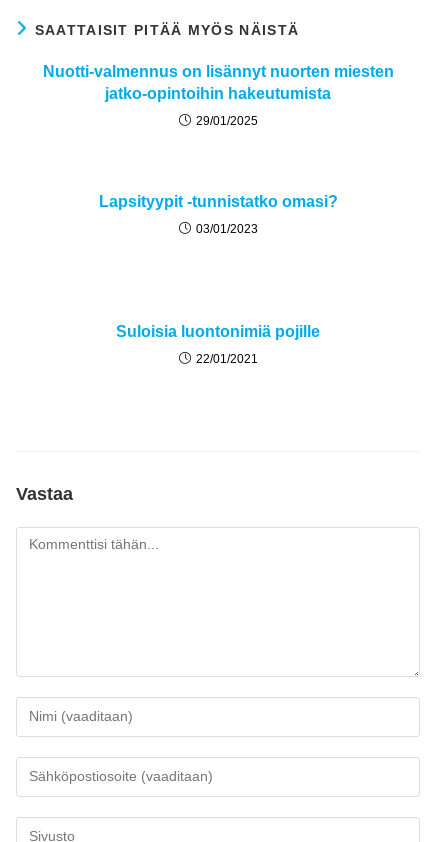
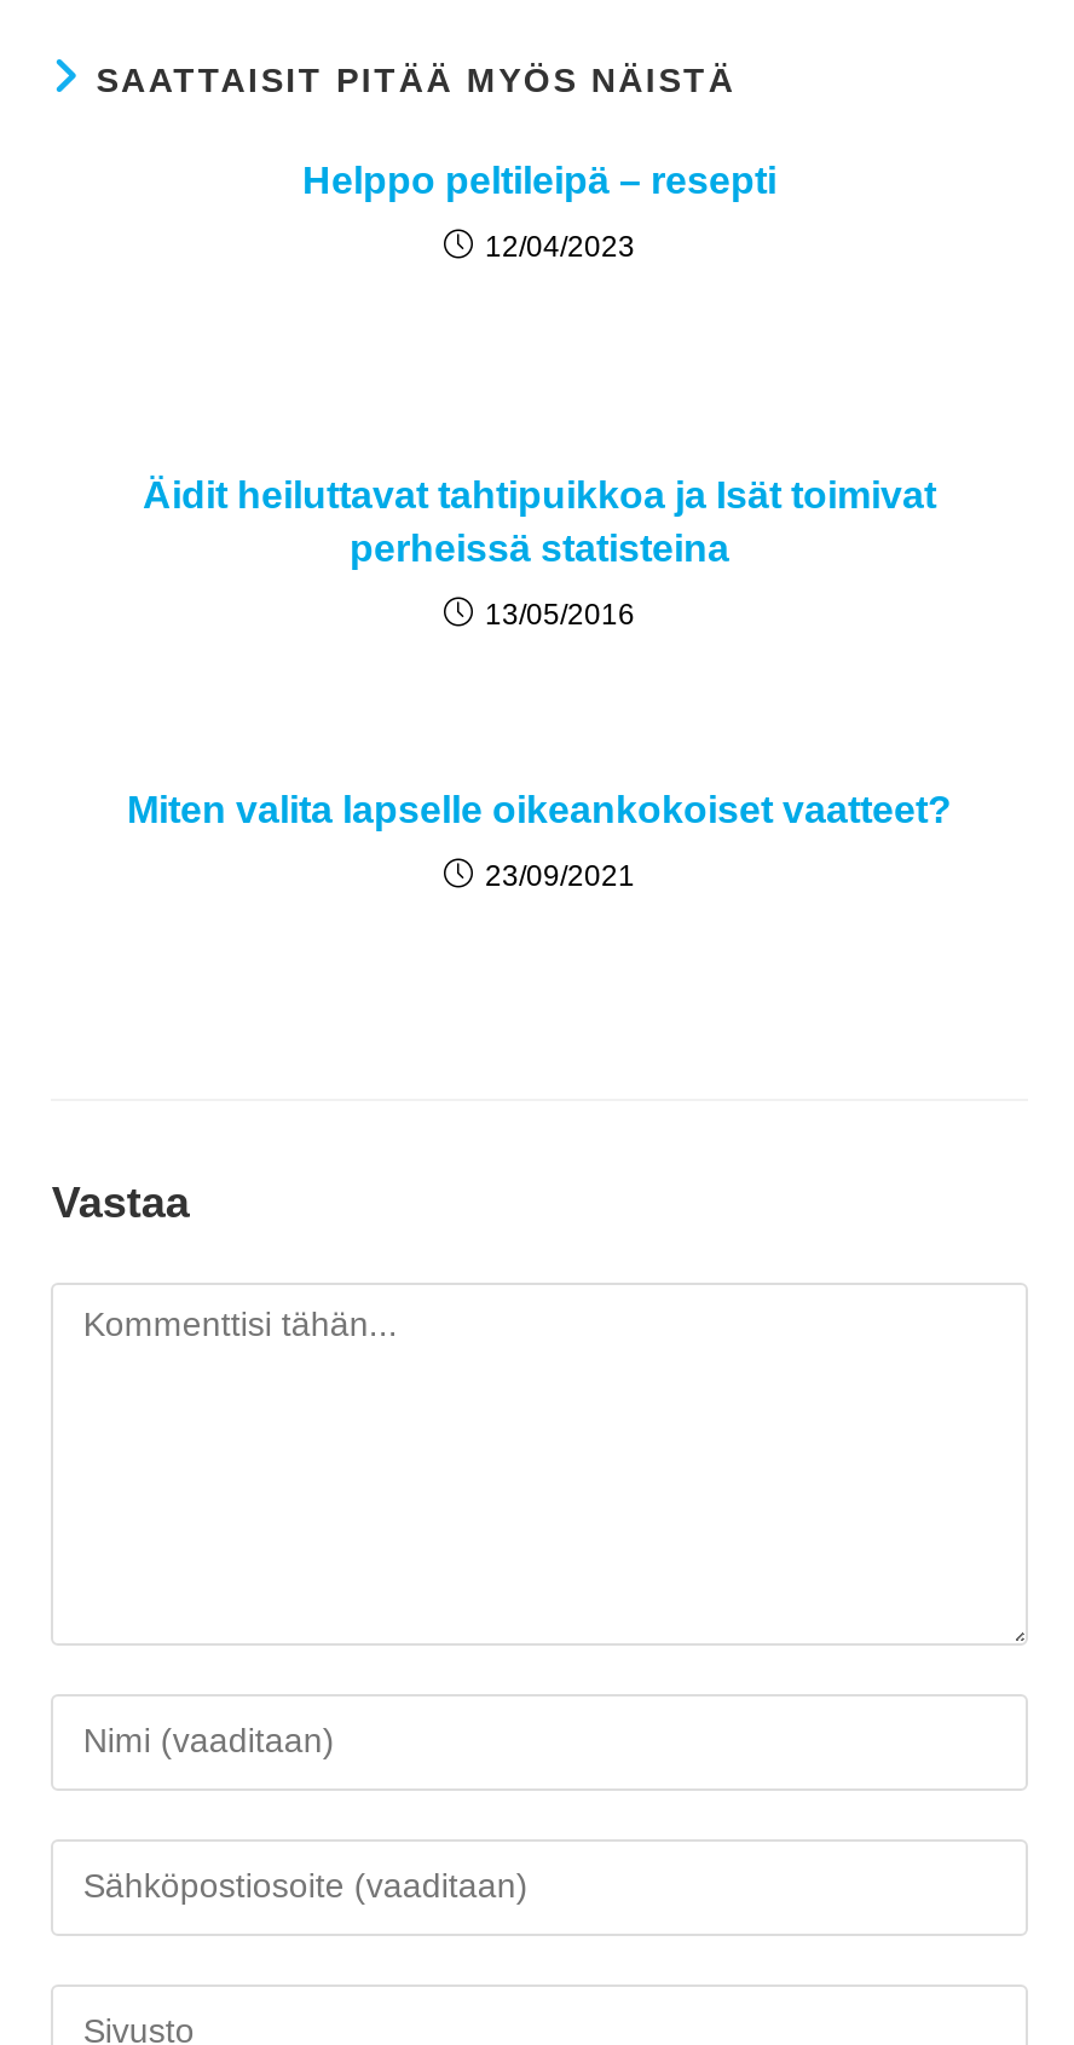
- Nuotti-valmennus on lisännyt nuorten miesten
- jatko-opintoihin hakeutumista
+ Helppo peltileipä – resepti

- 29/01/2025
+ 12/04/2023

- Lapsityypit -tunnistatko omasi?
+ Äidit heiluttavat tahtipuikkoa ja Isät toimivat
+ perheissä statisteina

- 03/01/2023
+ 13/05/2016

- Suloisia luontonimiä pojille
+ Miten valita lapselle oikeankokoiset vaatteet?

- 22/01/2021
+ 23/09/2021
